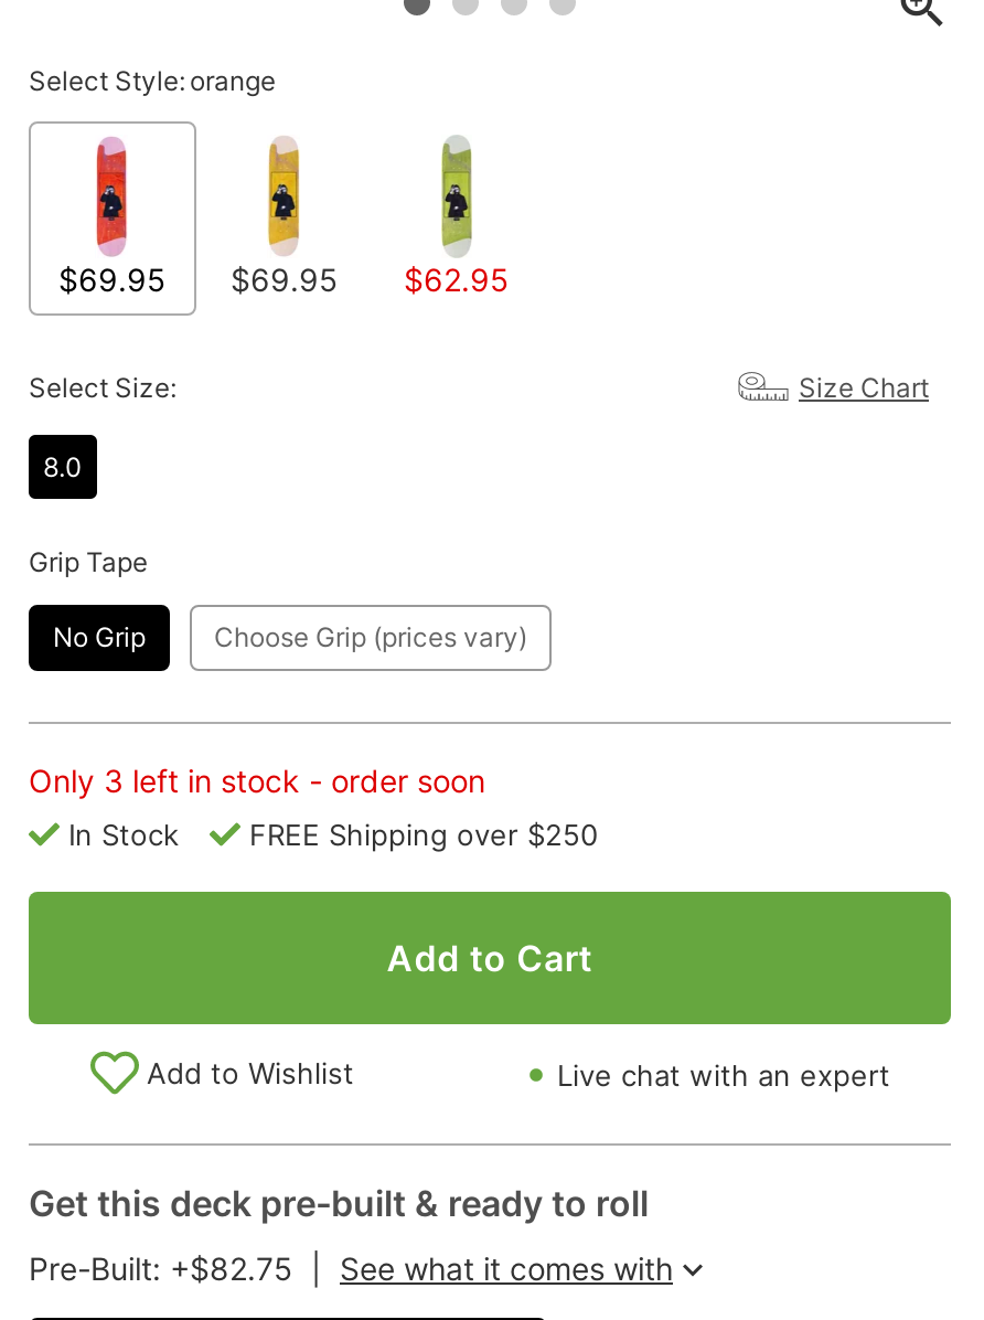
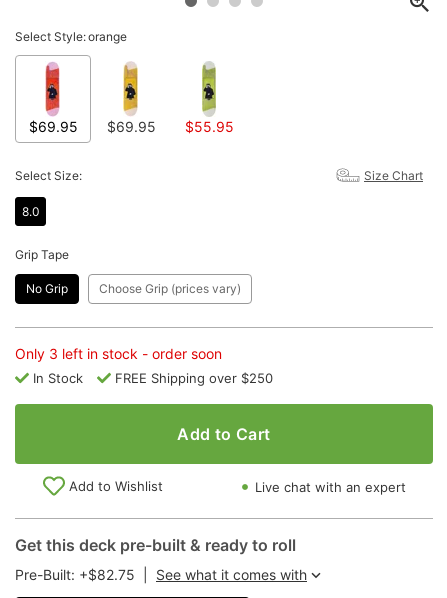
- $69.95 $69.95 $62.95
+ $69.95 $69.95 $55.95
